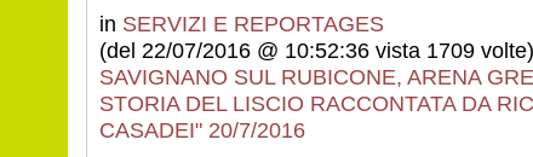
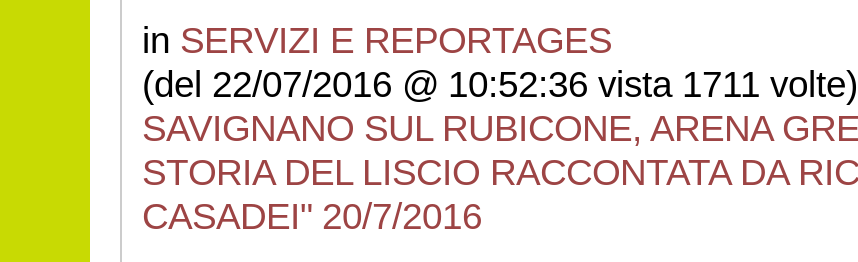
- (del 22/07/2016 @ 10:52:36 vista 1709 volte)
+ (del 22/07/2016 @ 10:52:36 vista 1711 volte)
